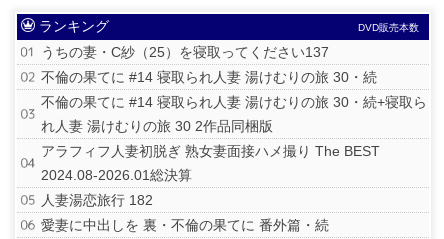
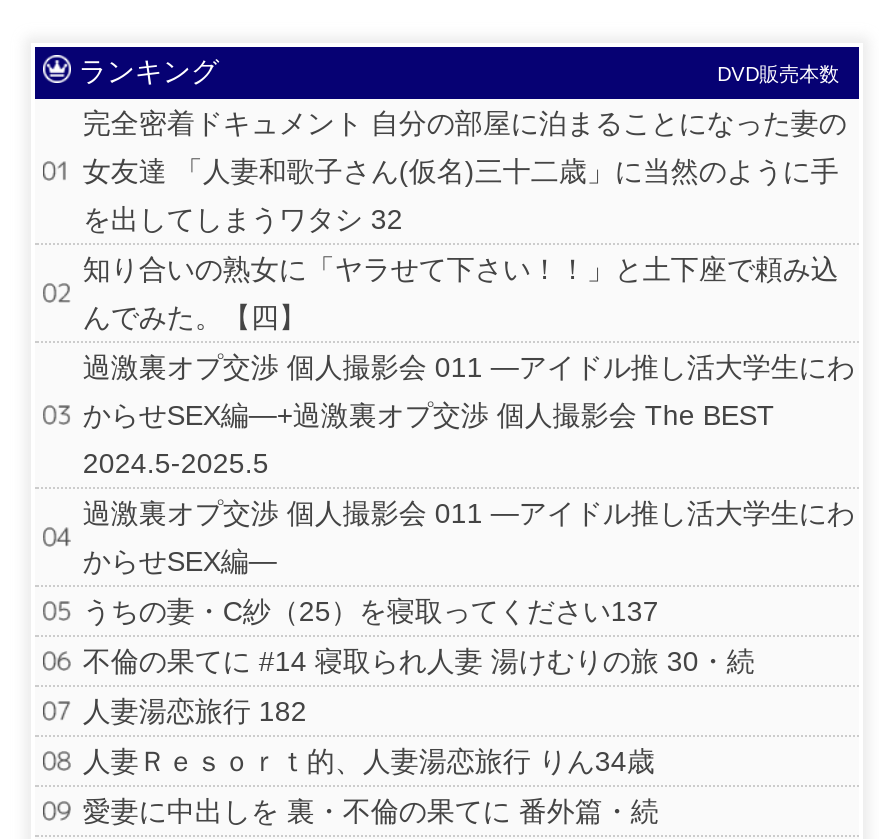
+ 完全密着ドキュメント 自分の部屋に泊まることになった妻の
+ 女友達 「人妻和歌子さん(仮名)三十二歳」に当然のように手
+ を出してしまうワタシ 32
+ 知り合いの熟女に「ヤラせて下さい！！」と土下座で頼み込
+ んでみた。【四】
+ 過激裏オプ交渉 個人撮影会 011 ―アイドル推し活大学生にわ
+ からせSEX編―+過激裏オプ交渉 個人撮影会 The BEST
+ 2024.5-2025.5
+ 過激裏オプ交渉 個人撮影会 011 ―アイドル推し活大学生にわ
+ からせSEX編―

moved down: うちの妻・C紗（25）を寝取ってください137 | 不倫の果てに #14 寝取られ人妻 湯けむりの旅 30・続

- 不倫の果てに #14 寝取られ人妻 湯けむりの旅 30・続+寝取ら
- れ人妻 湯けむりの旅 30 2作品同梱版
- アラフィフ人妻初脱ぎ 熟女妻面接ハメ撮り The BEST
- 2024.08-2026.01総決算

+ 人妻Ｒｅｓｏｒｔ的、人妻湯恋旅行 りん34歳
